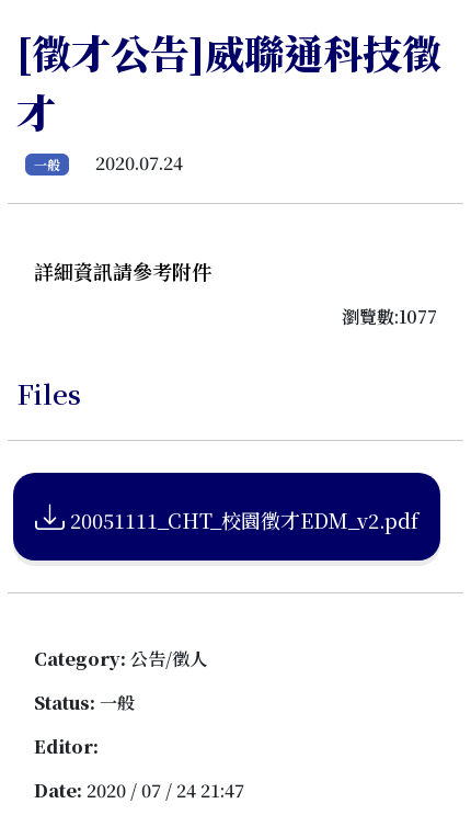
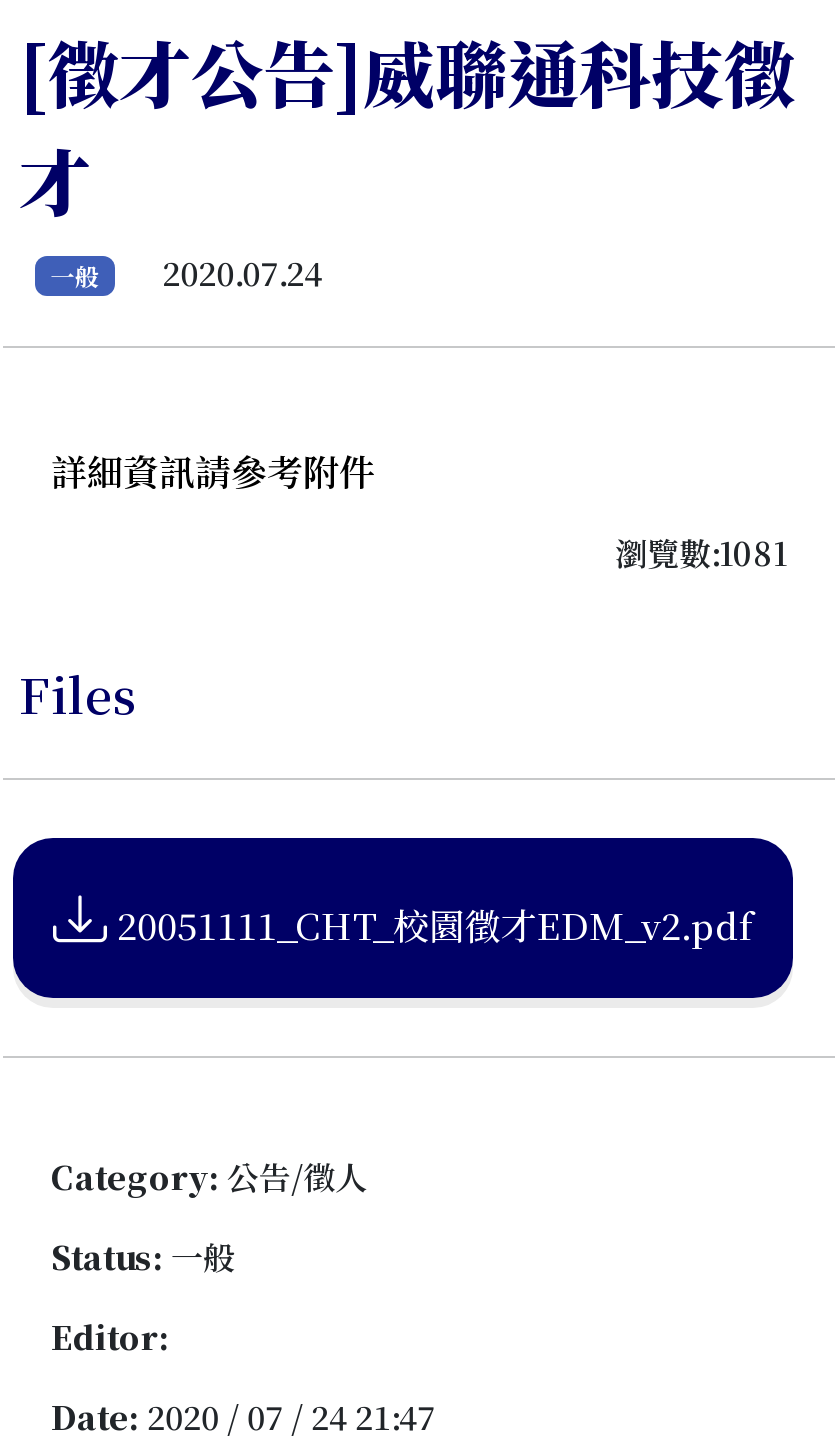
- 瀏覽數:1077
+ 瀏覽數:1081
